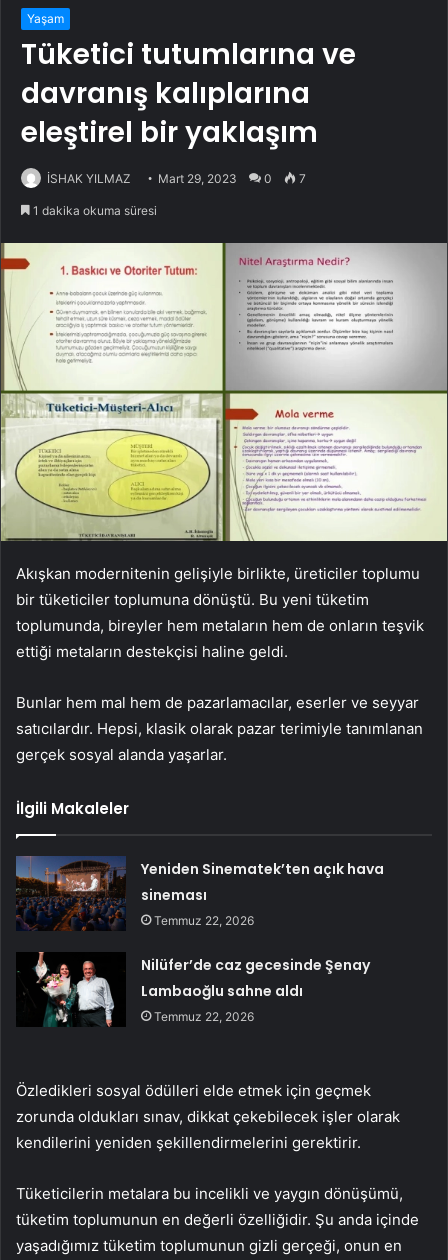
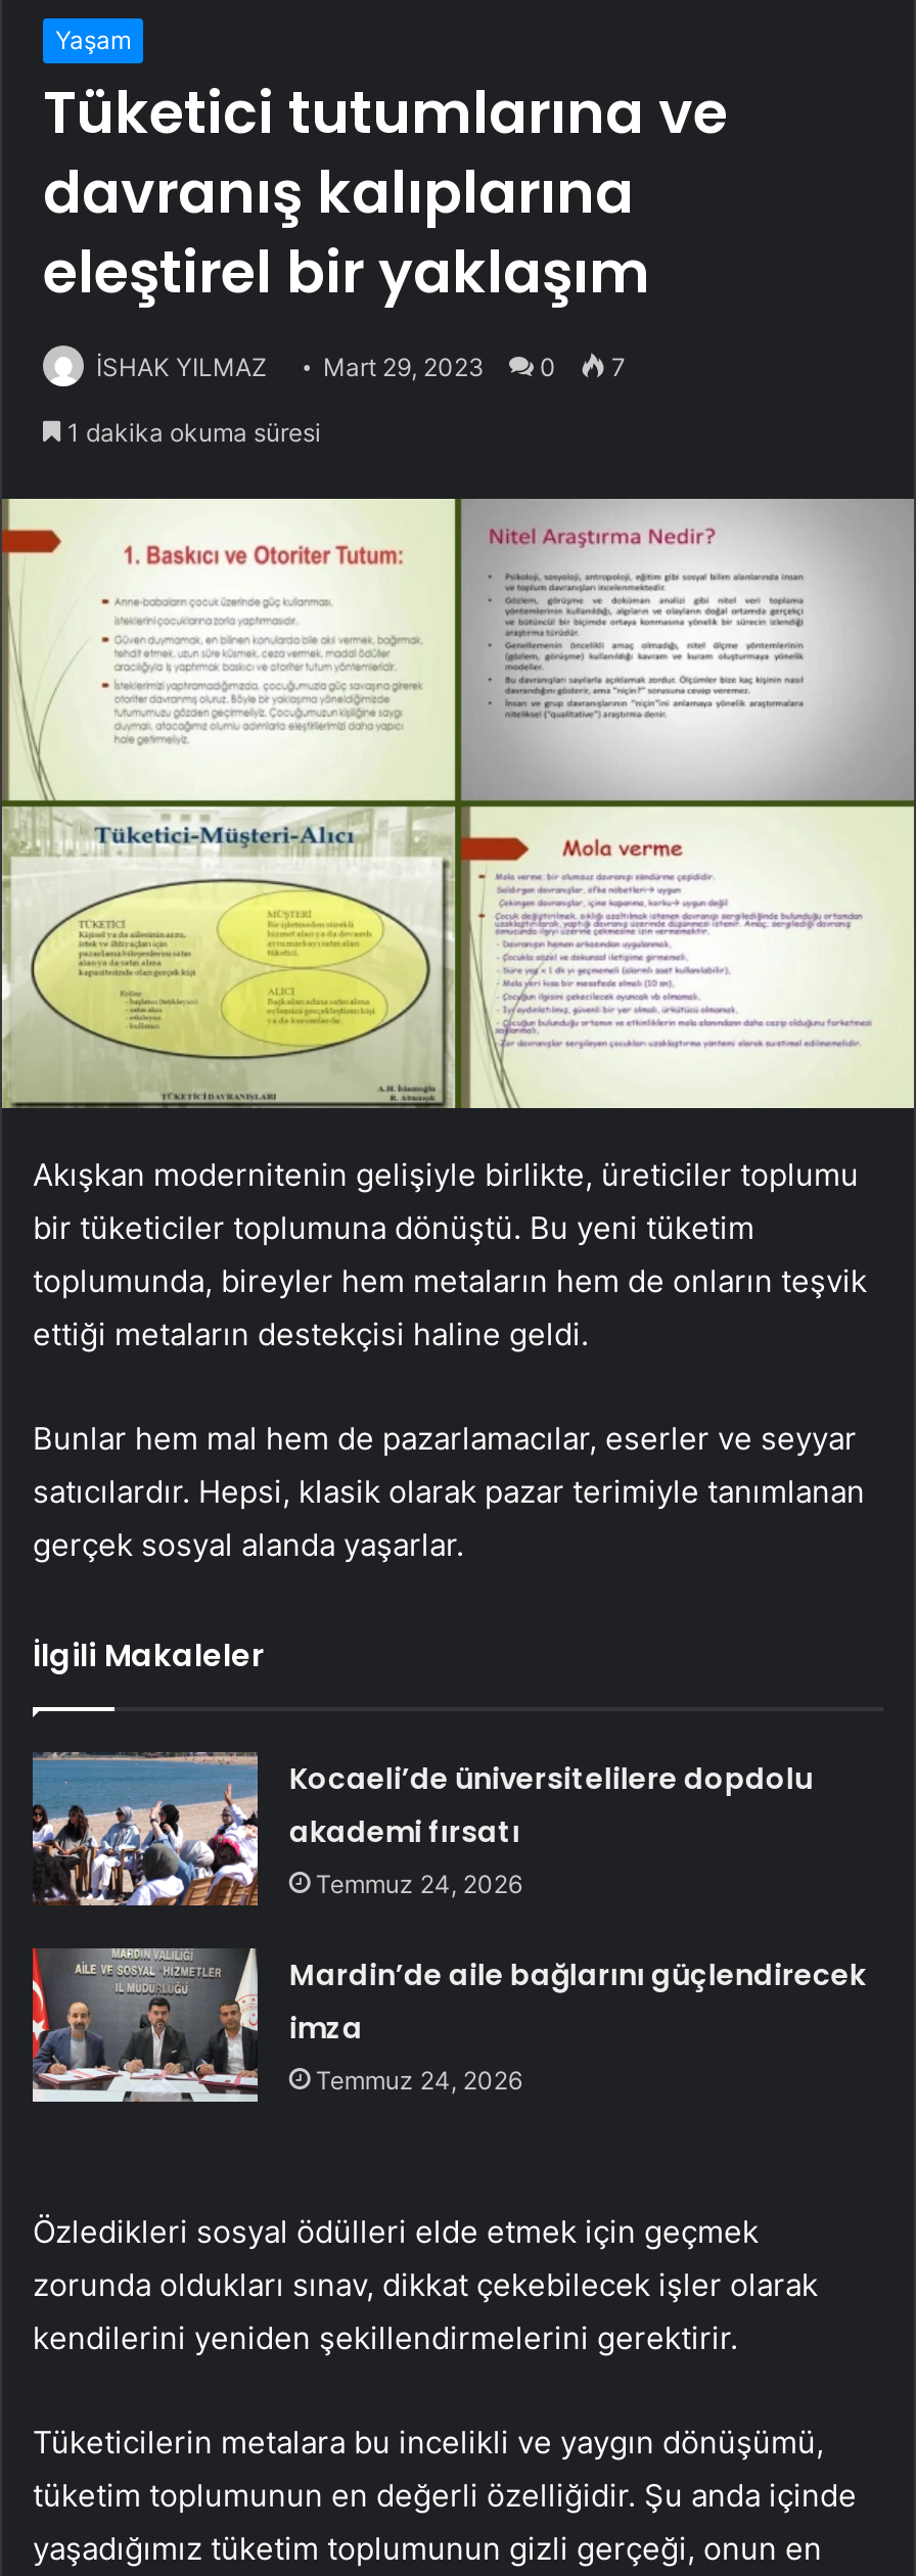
- [image]
- Yeniden Sinematek’ten açık hava
- sineması
- Temmuz 22, 2026
+ [image]
+ Kocaeli’de üniversitelilere dopdolu
+ akademi fırsatı
+ Temmuz 24, 2026

- [image]
- Nilüfer’de caz gecesinde Şenay
- Lambaoğlu sahne aldı
- Temmuz 22, 2026
+ [image]
+ Mardin’de aile bağlarını güçlendirecek
+ imza
+ Temmuz 24, 2026
